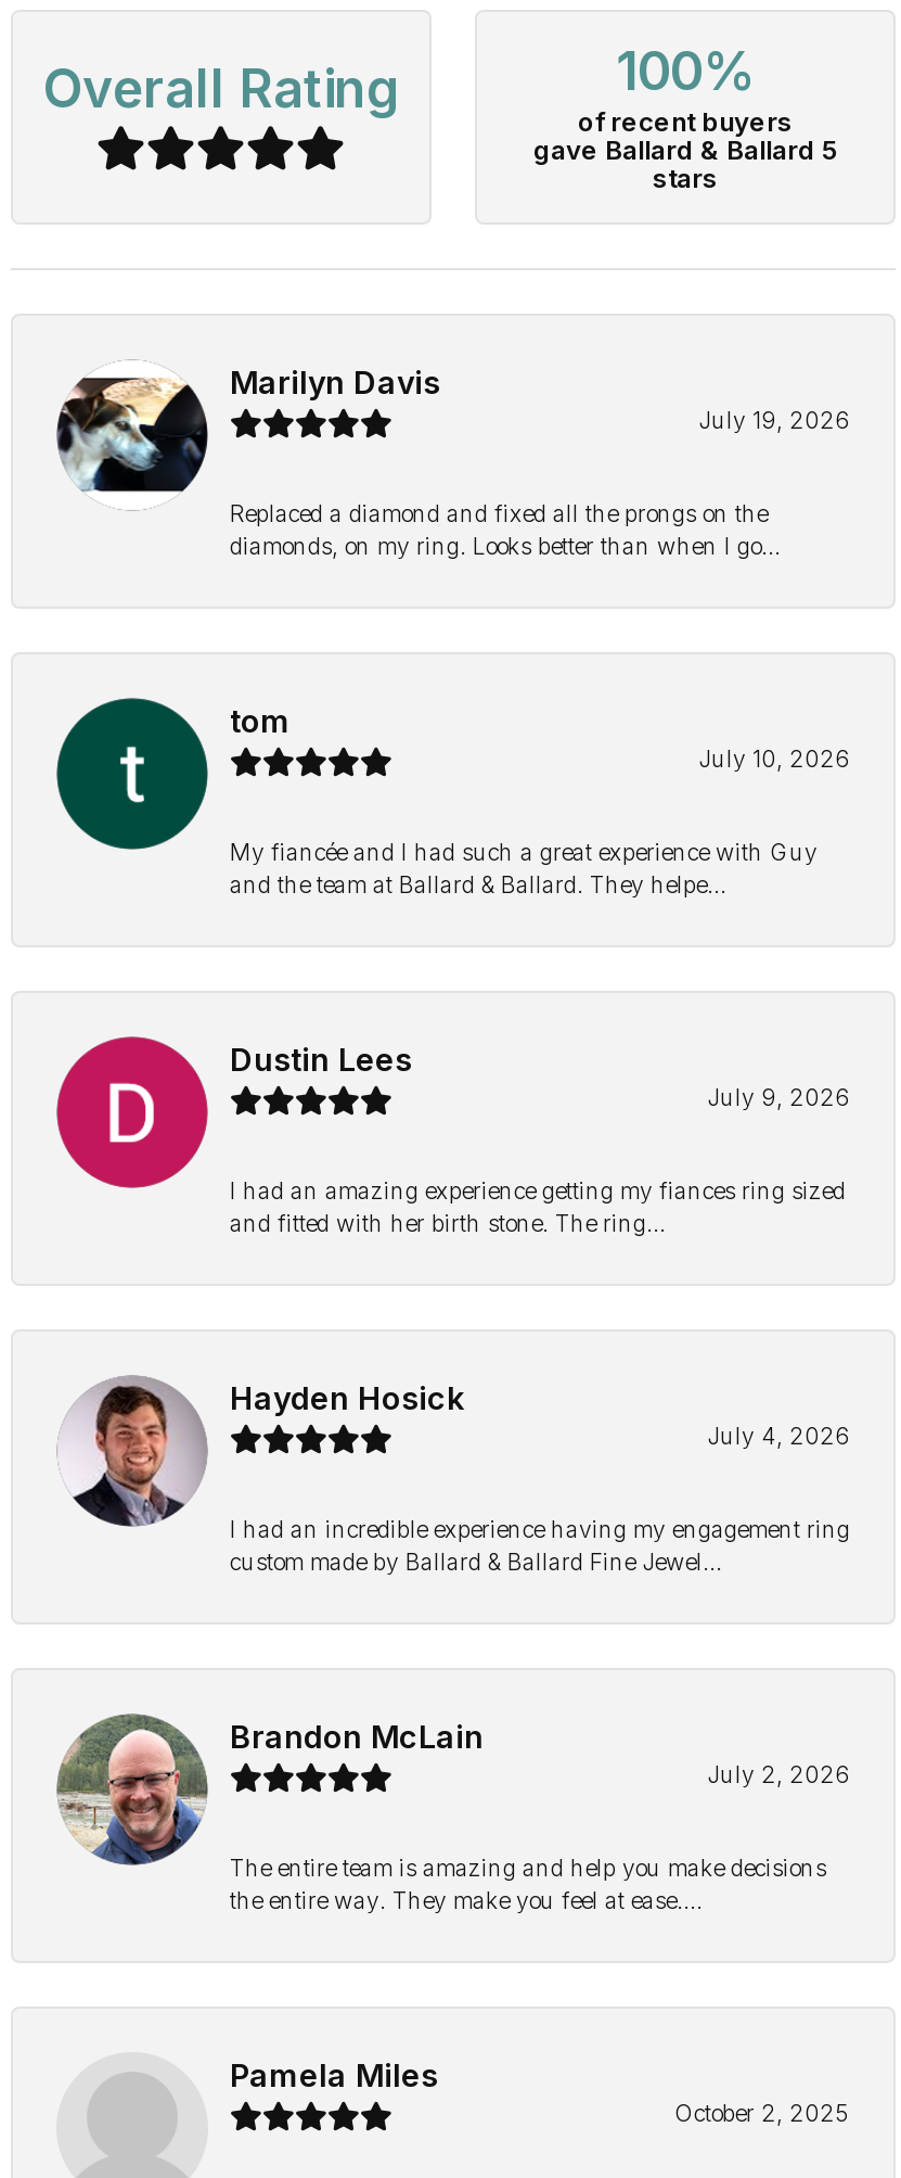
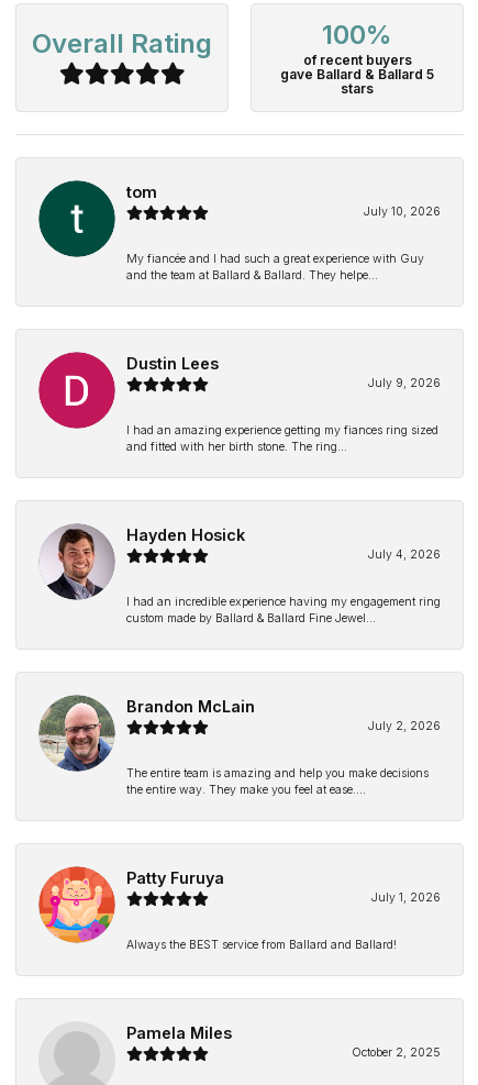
- [image]
- Marilyn Davis
- July 19, 2026
- Replaced a diamond and fixed all the prongs on the
- diamonds, on my ring. Looks better than when I go...

moved up: [image] | tom | July 10, 2026 | ... | The entire team is amazing and help you make decisions | the entire way. They make you feel at ease....

+ [image]
+ Patty Furuya
+ July 1, 2026
+ Always the BEST service from Ballard and Ballard!
